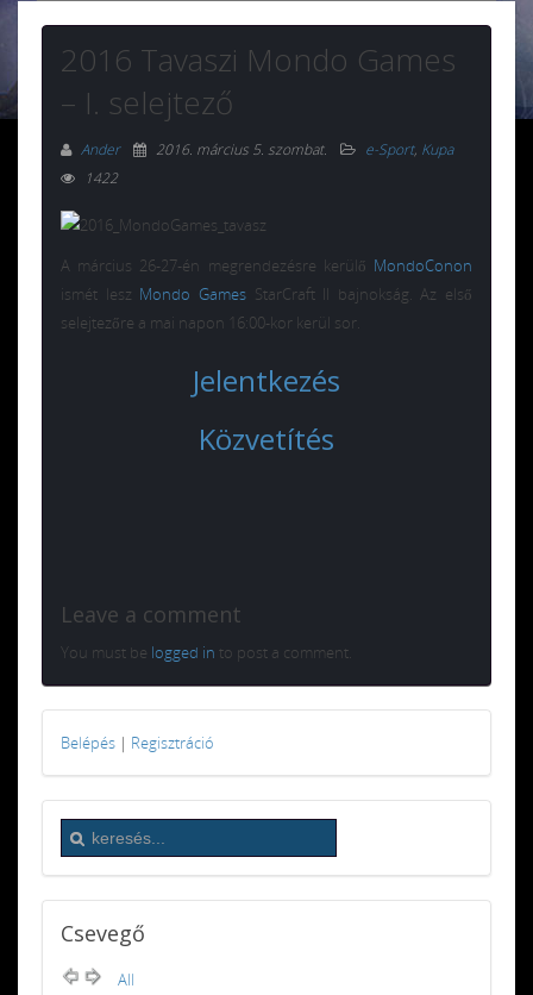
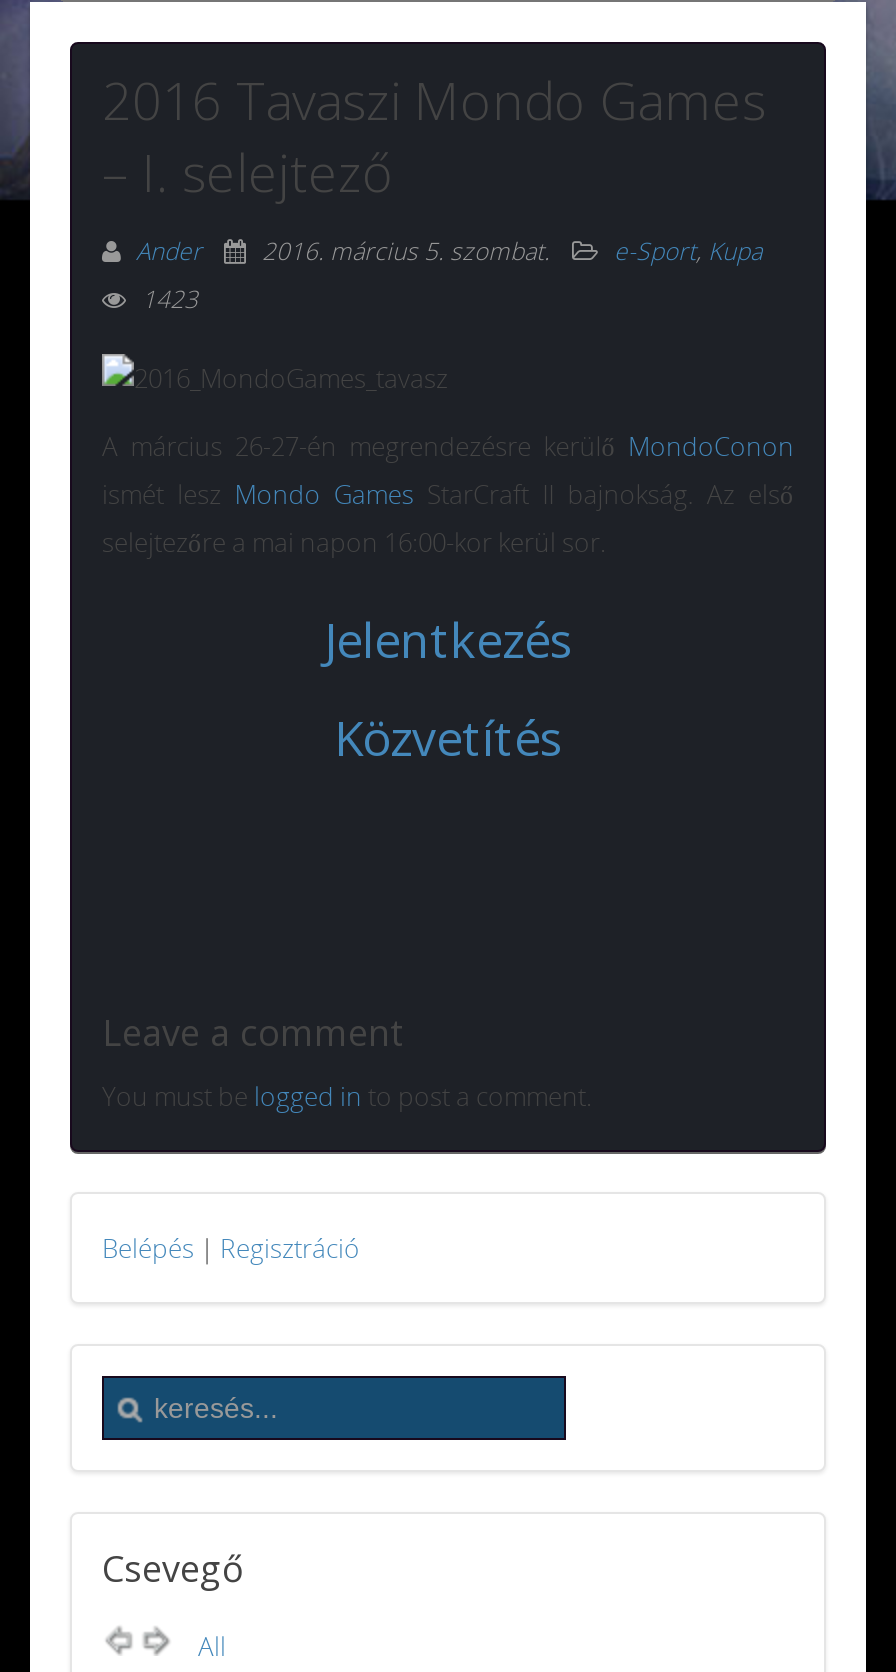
- 1422
+ 1423
